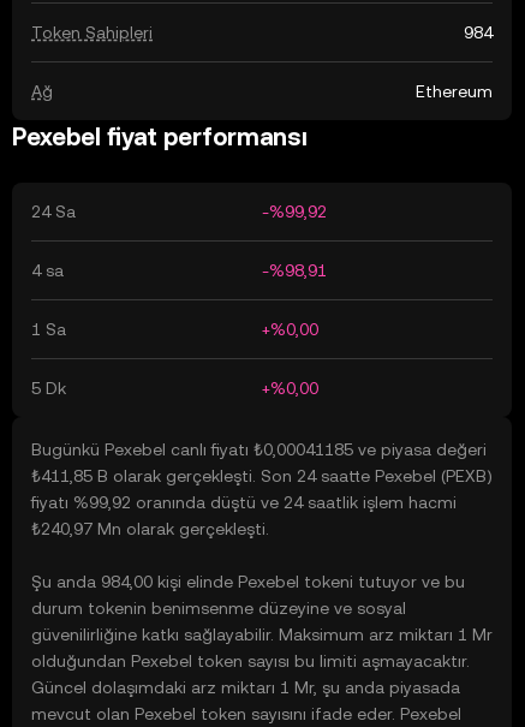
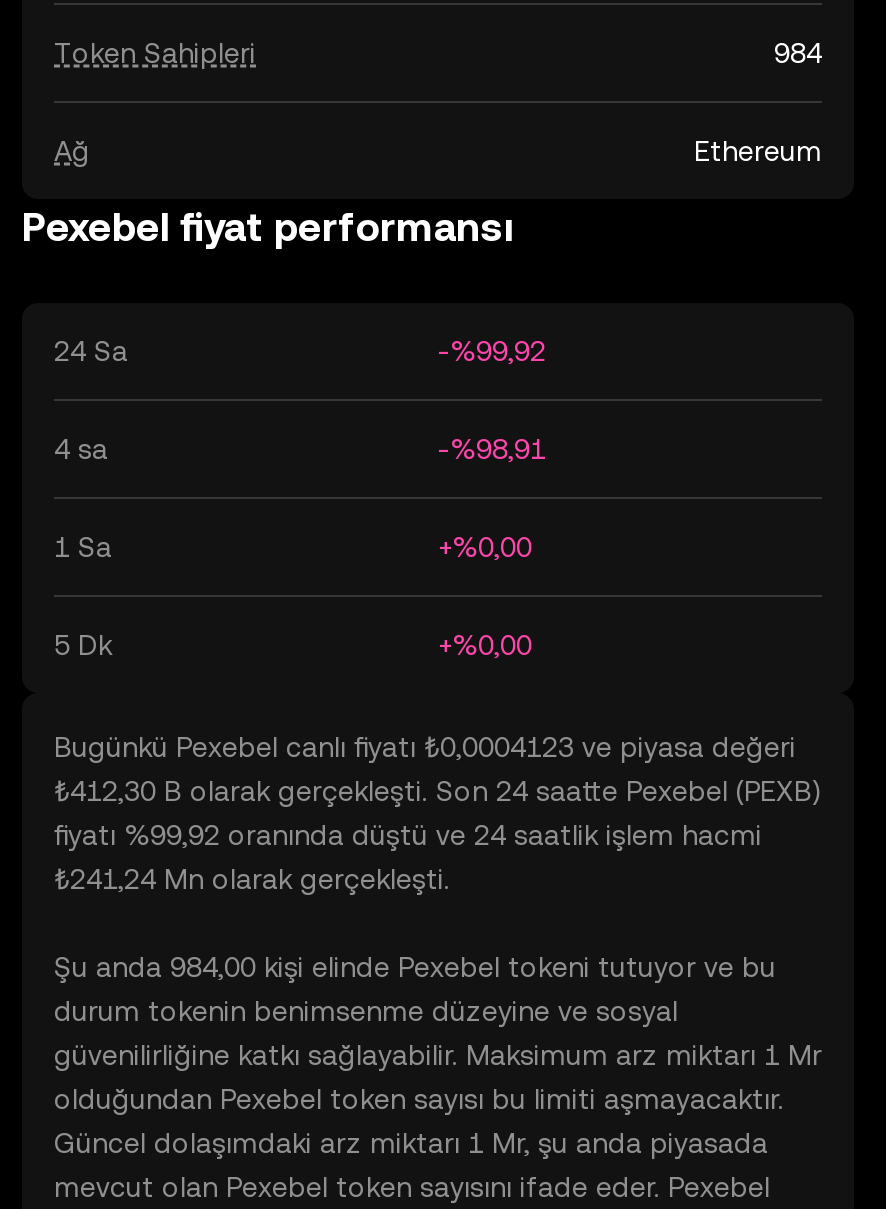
- Bugünkü Pexebel canlı fiyatı ₺0,00041185 ve piyasa değeri
+ Bugünkü Pexebel canlı fiyatı ₺0,0004123 ve piyasa değeri

- ₺411,85 B olarak gerçekleşti. Son 24 saatte Pexebel (PEXB)
+ ₺412,30 B olarak gerçekleşti. Son 24 saatte Pexebel (PEXB)

- ₺240,97 Mn olarak gerçekleşti.
+ ₺241,24 Mn olarak gerçekleşti.
